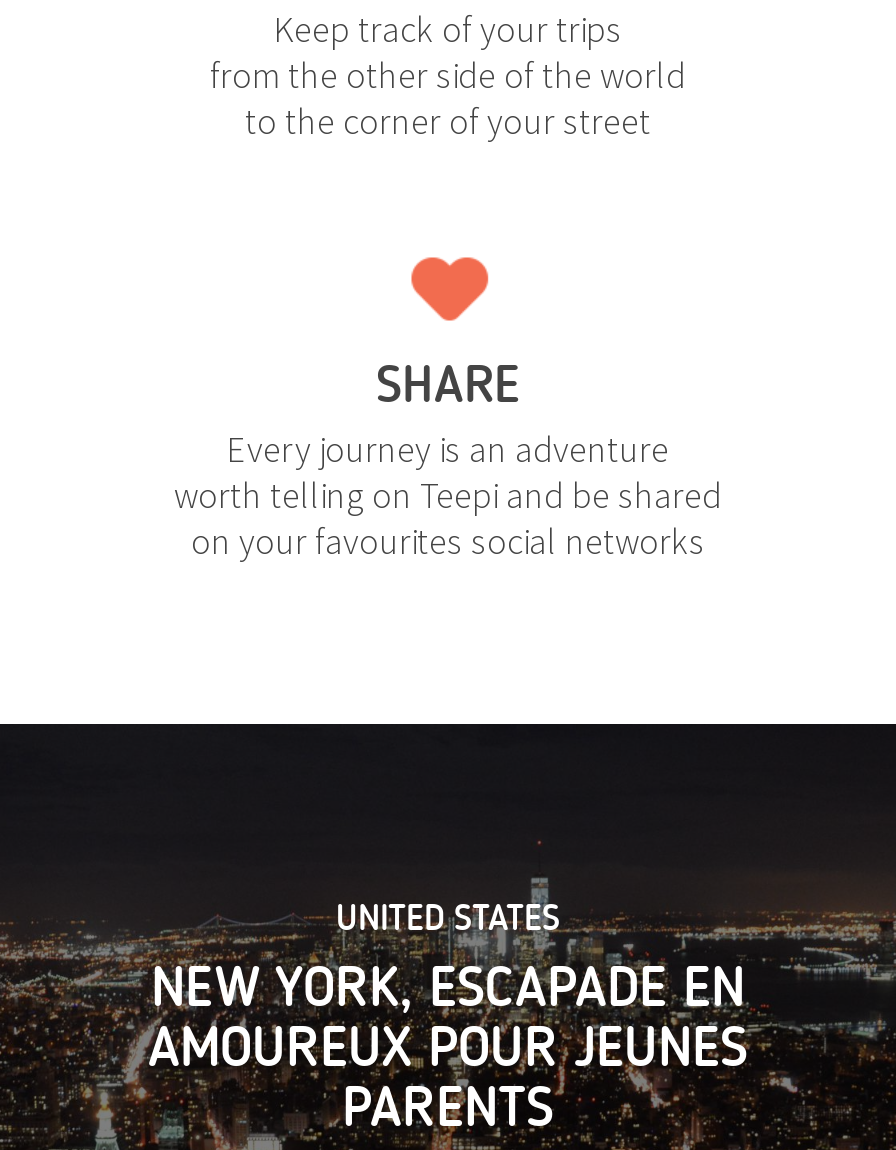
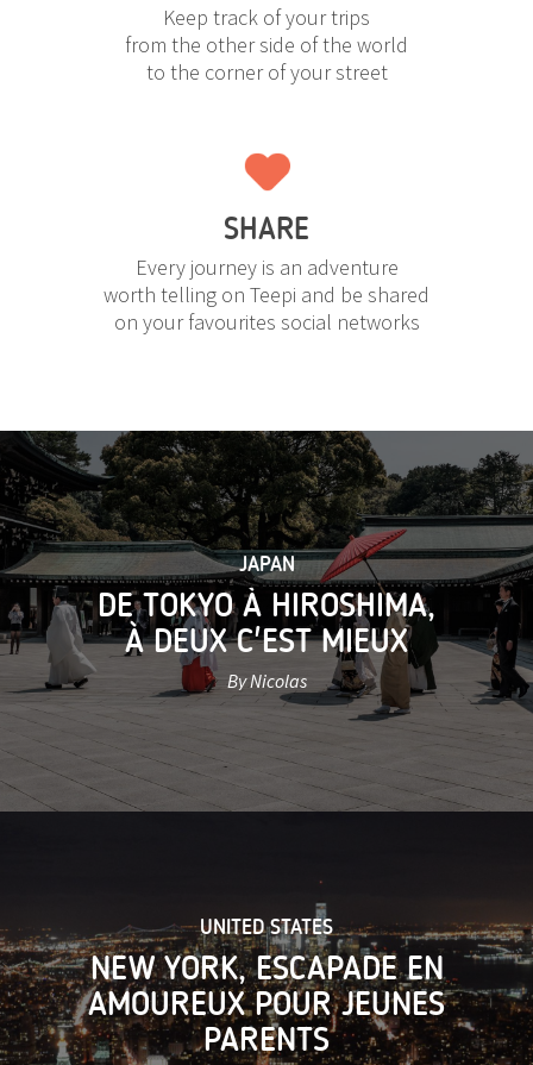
+ [image]
+ JAPAN
+ DE TOKYO À HIROSHIMA,
+ À DEUX C'EST MIEUX
+ By Nicolas
